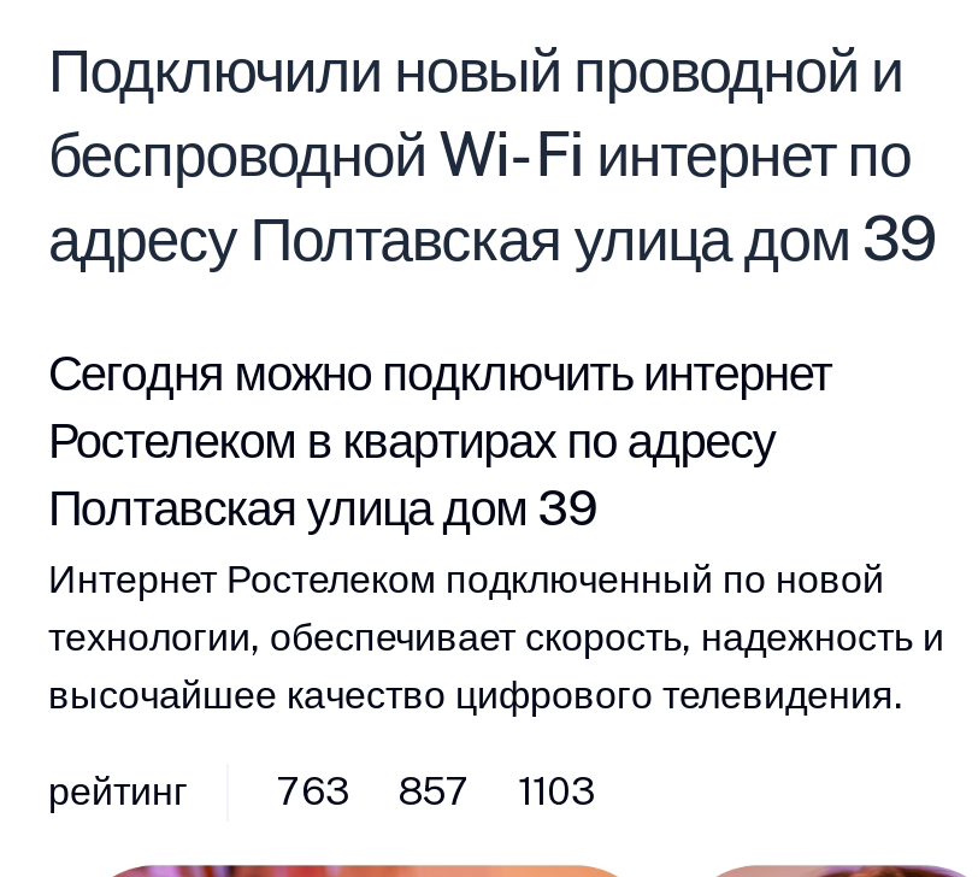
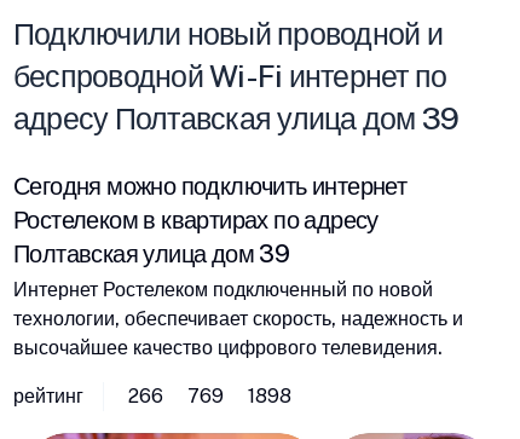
- 763
+ 266

- 857
+ 769

- 1103
+ 1898
